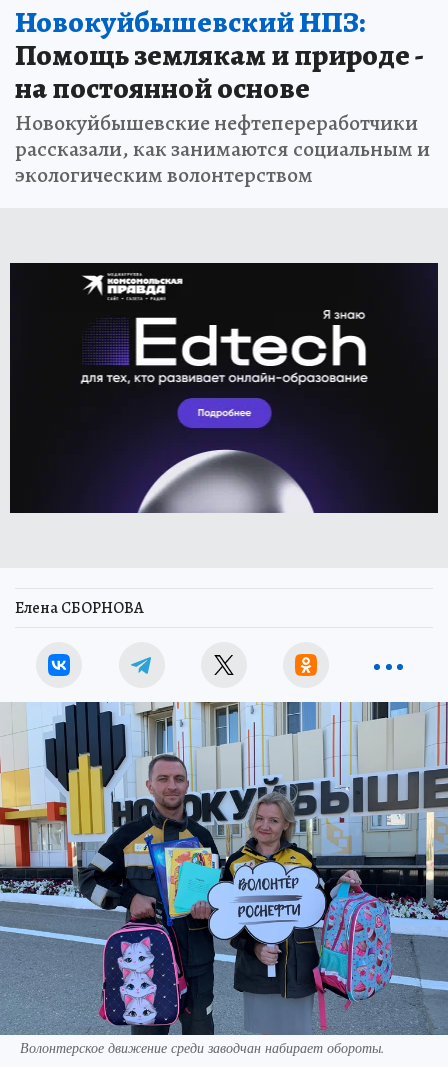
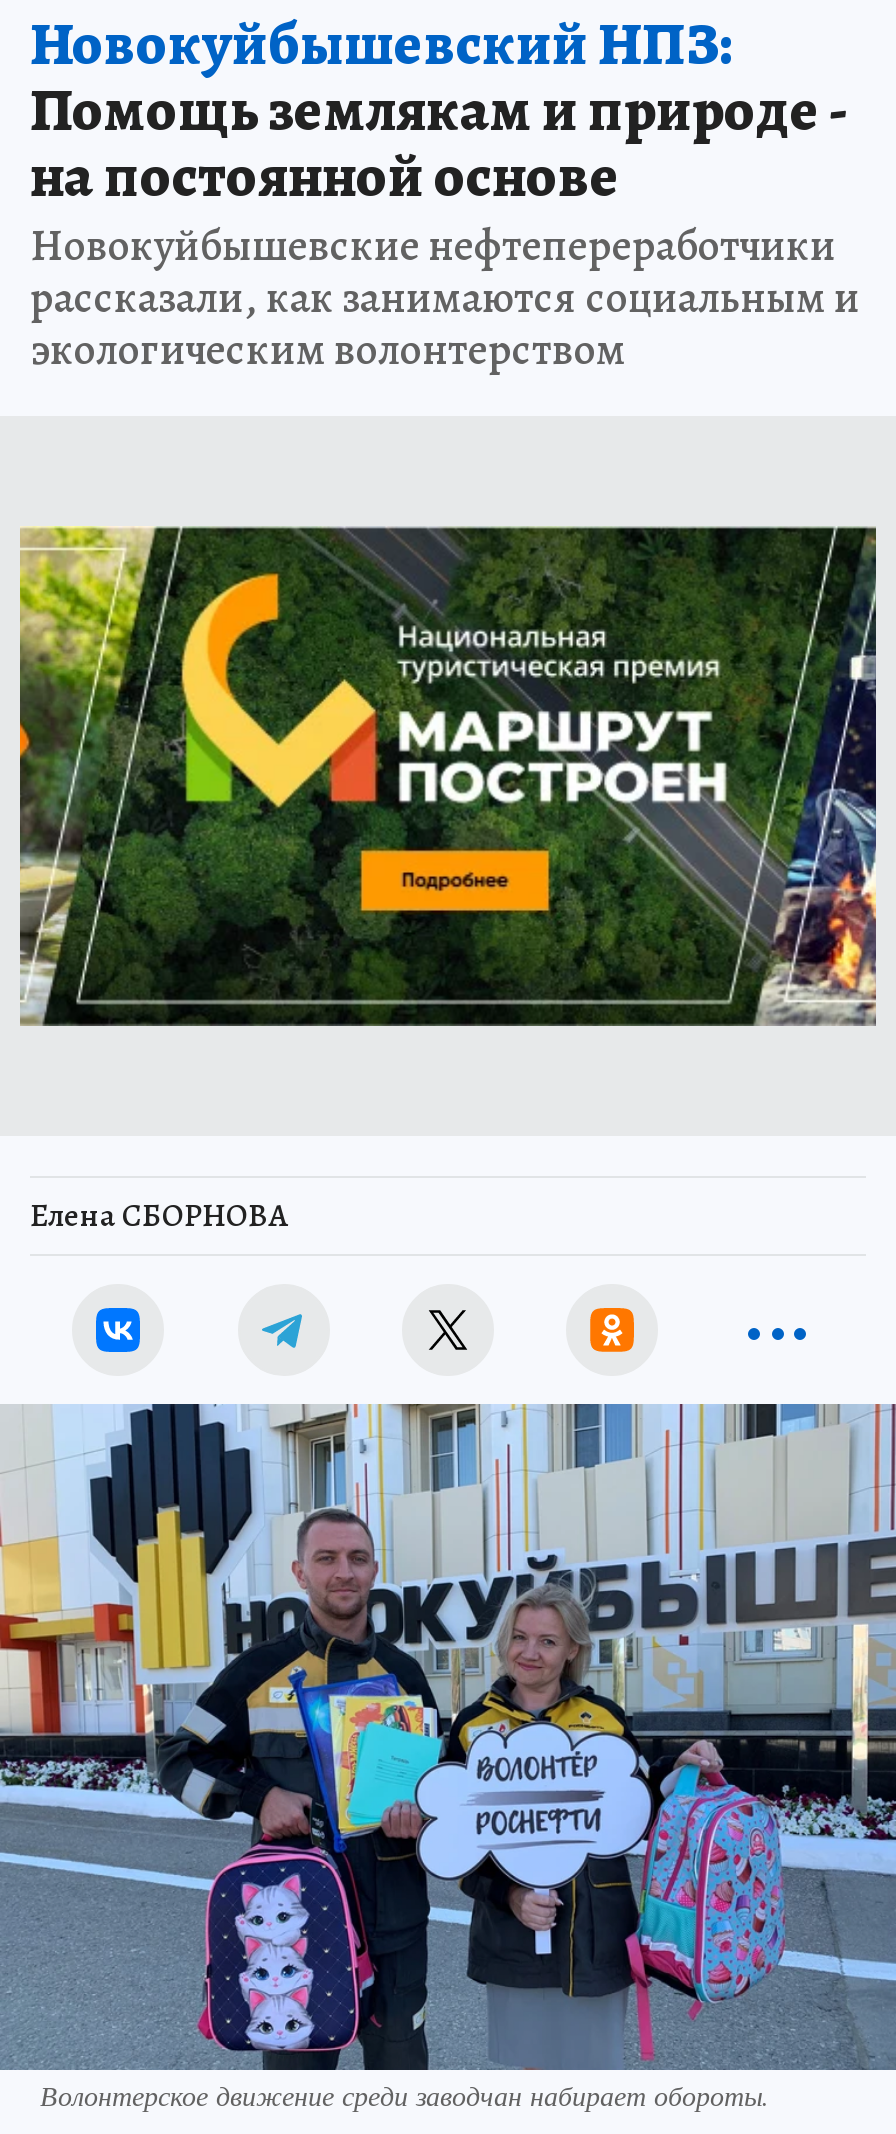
- [image]
+ [image]
